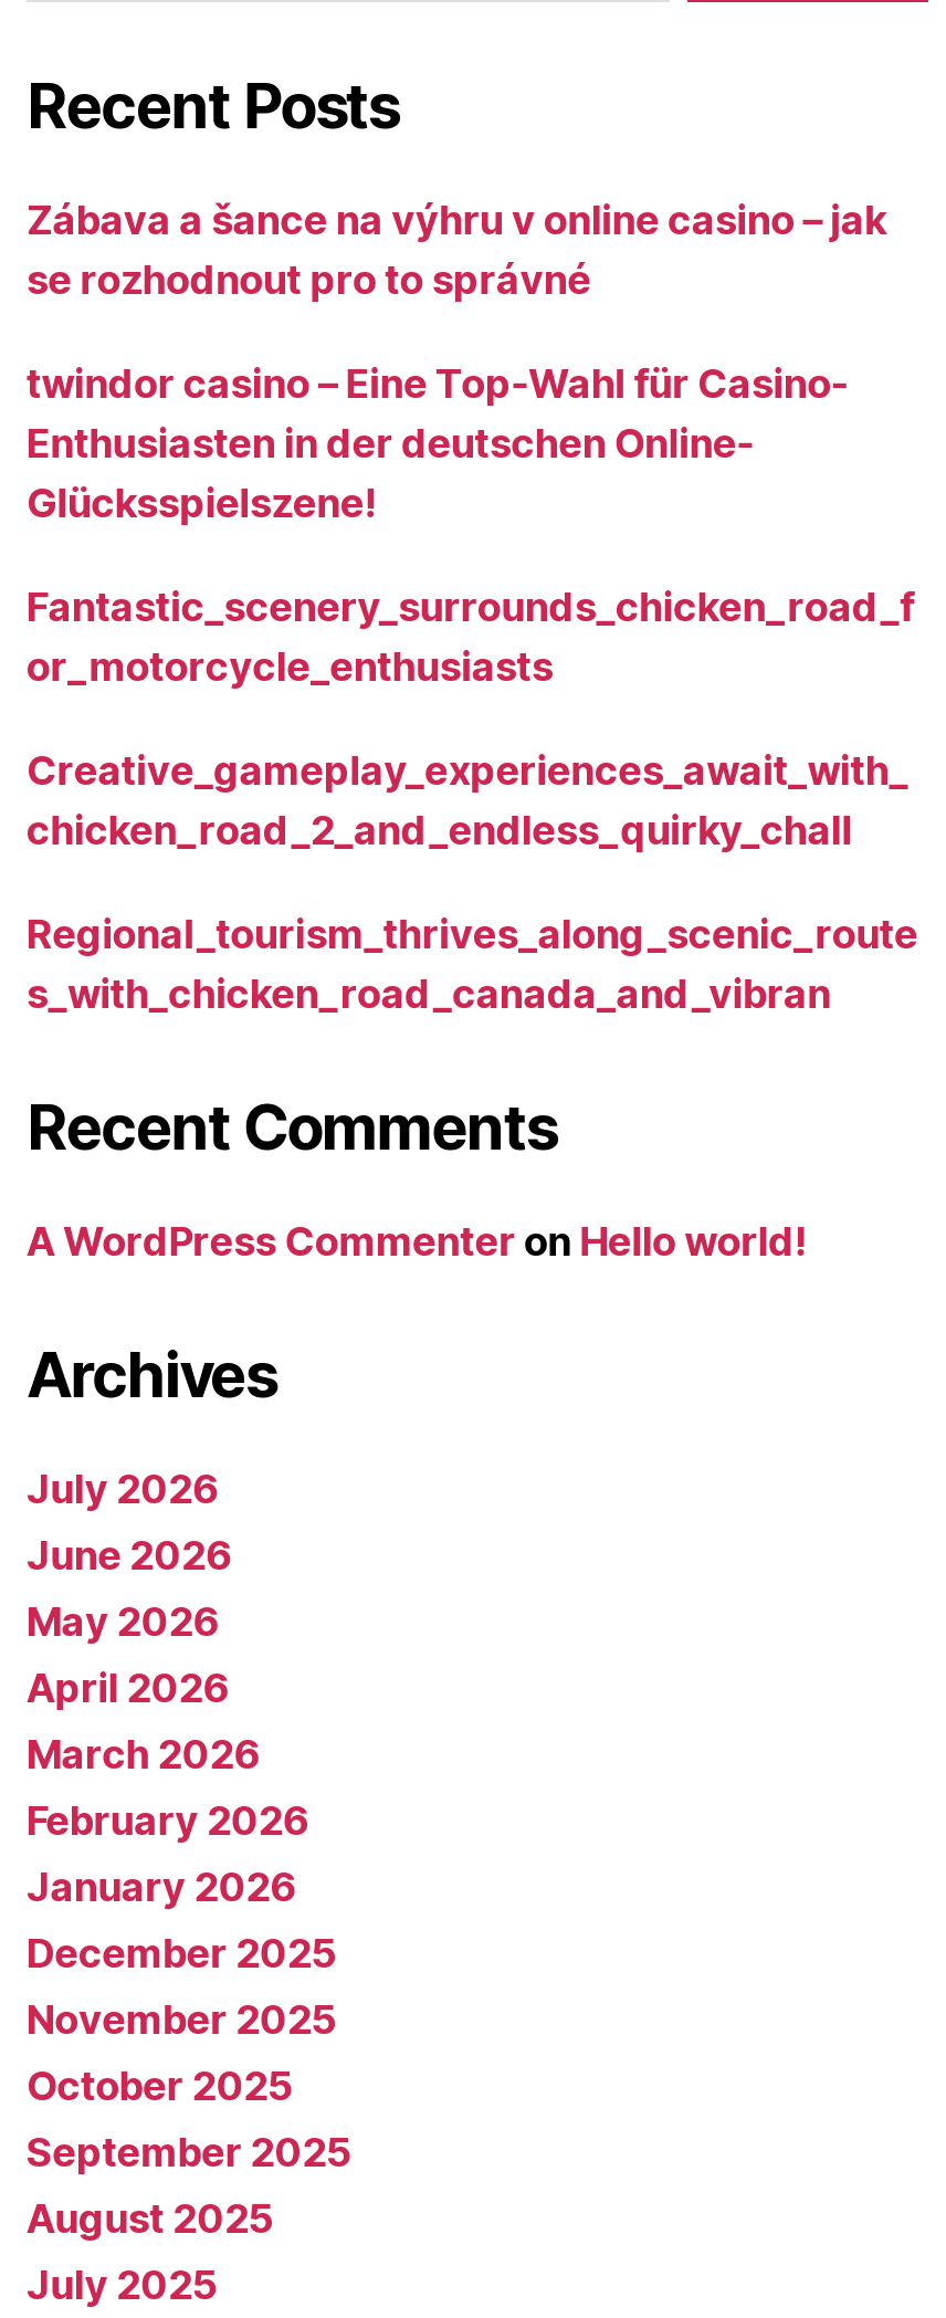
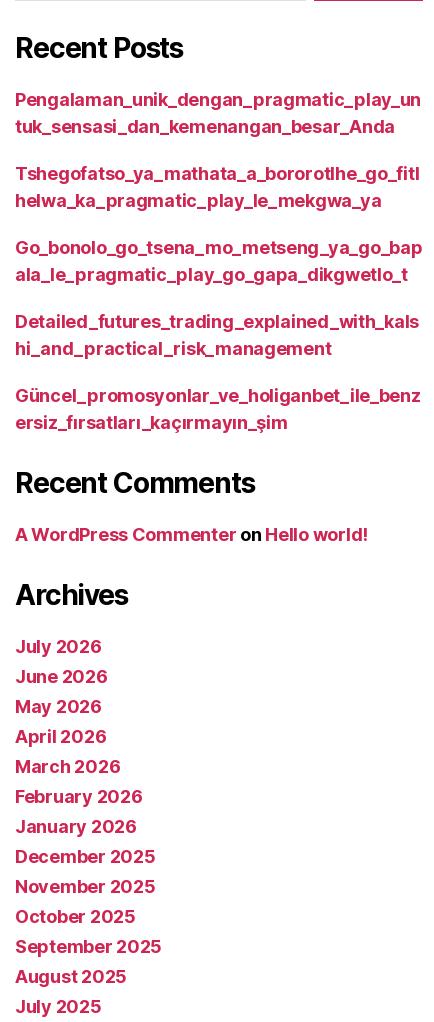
- Zábava a šance na výhru v online casino – jak
- se rozhodnout pro to správné
+ Pengalaman_unik_dengan_pragmatic_play_un
+ tuk_sensasi_dan_kemenangan_besar_Anda

- twindor casino – Eine Top-Wahl für Casino-
- Enthusiasten in der deutschen Online-
- Glücksspielszene!
+ Tshegofatso_ya_mathata_a_bororotlhe_go_fitl
+ helwa_ka_pragmatic_play_le_mekgwa_ya

- Fantastic_scenery_surrounds_chicken_road_f
- or_motorcycle_enthusiasts
+ Go_bonolo_go_tsena_mo_metseng_ya_go_bap
+ ala_le_pragmatic_play_go_gapa_dikgwetlo_t

- Creative_gameplay_experiences_await_with_
- chicken_road_2_and_endless_quirky_chall
+ Detailed_futures_trading_explained_with_kals
+ hi_and_practical_risk_management

- Regional_tourism_thrives_along_scenic_route
- s_with_chicken_road_canada_and_vibran
+ Güncel_promosyonlar_ve_holiganbet_ile_benz
+ ersiz_fırsatları_kaçırmayın_şim
